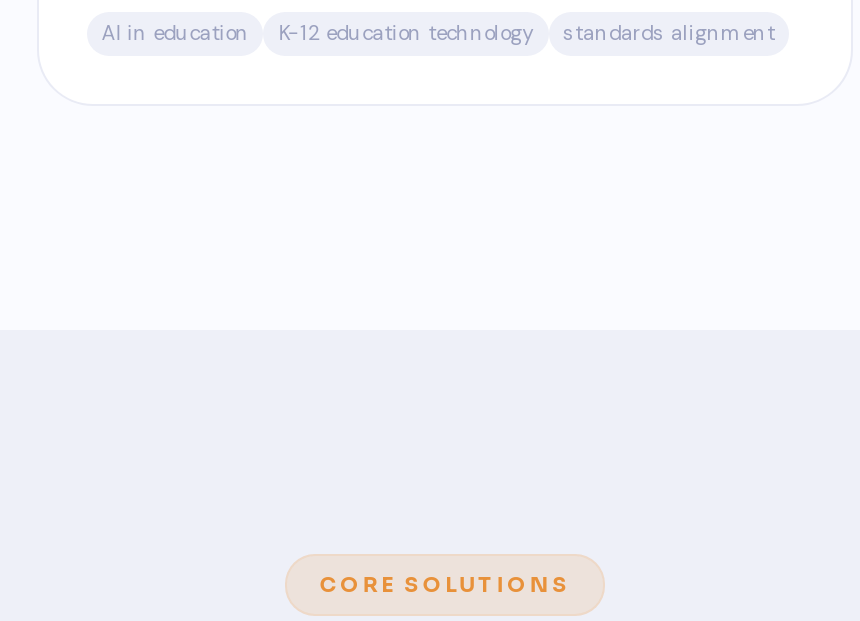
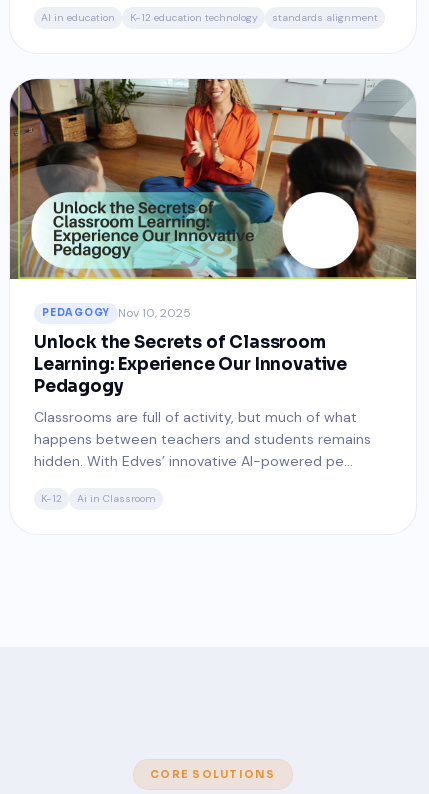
+ [image]
+ PEDAGOGY
+ Nov 10, 2025
+ Unlock the Secrets of Classroom
+ Learning: Experience Our Innovative
+ Pedagogy
+ Classrooms are full of activity, but much of what
+ happens between teachers and students remains
+ hidden. With Edves’ innovative AI-powered pe...
+ K-12
+ Ai in Classroom
